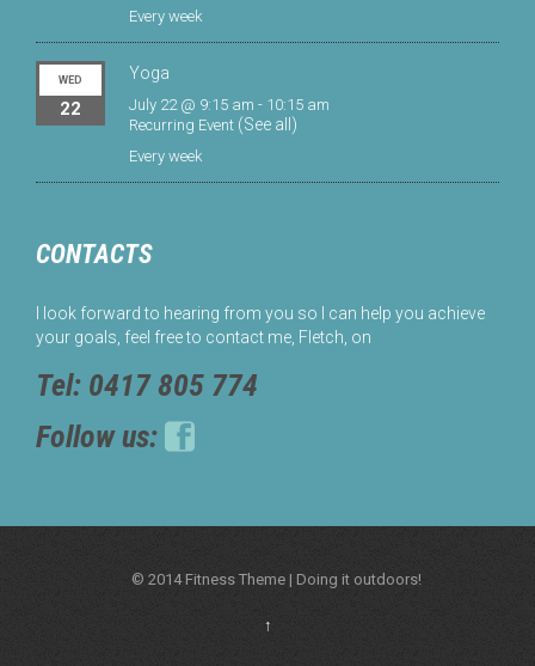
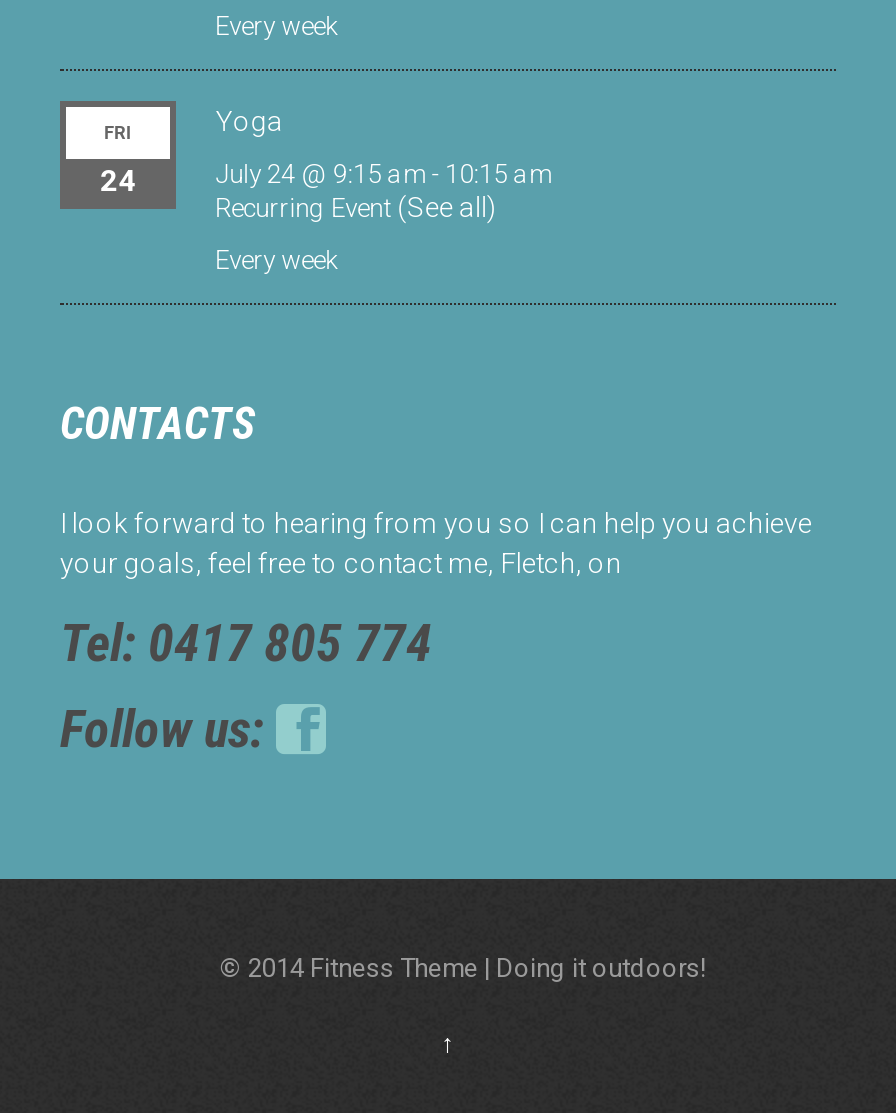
- WED
+ FRI

- 22
+ 24

- July 22 @ 9:15 am - 10:15 am
+ July 24 @ 9:15 am - 10:15 am
